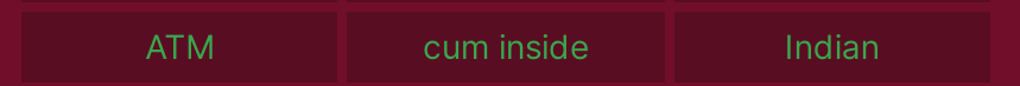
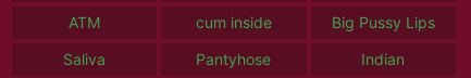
+ Big Pussy Lips
+ Saliva
+ Pantyhose
